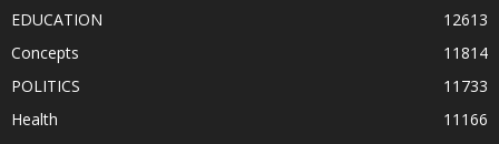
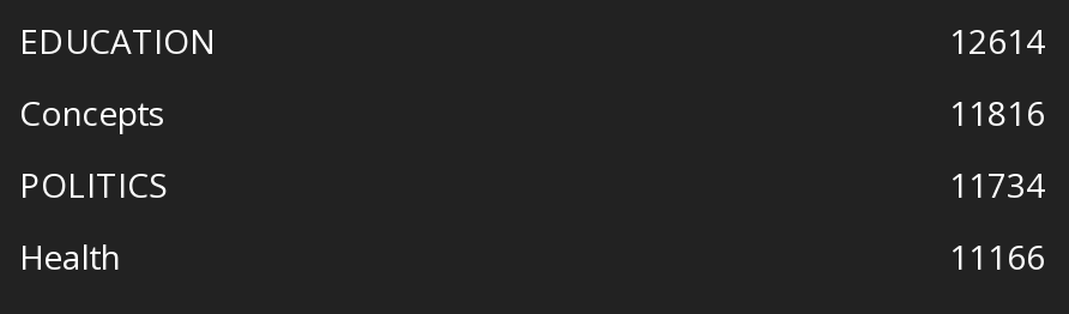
- 12613
+ 12614

- 11814
+ 11816

- 11733
+ 11734
